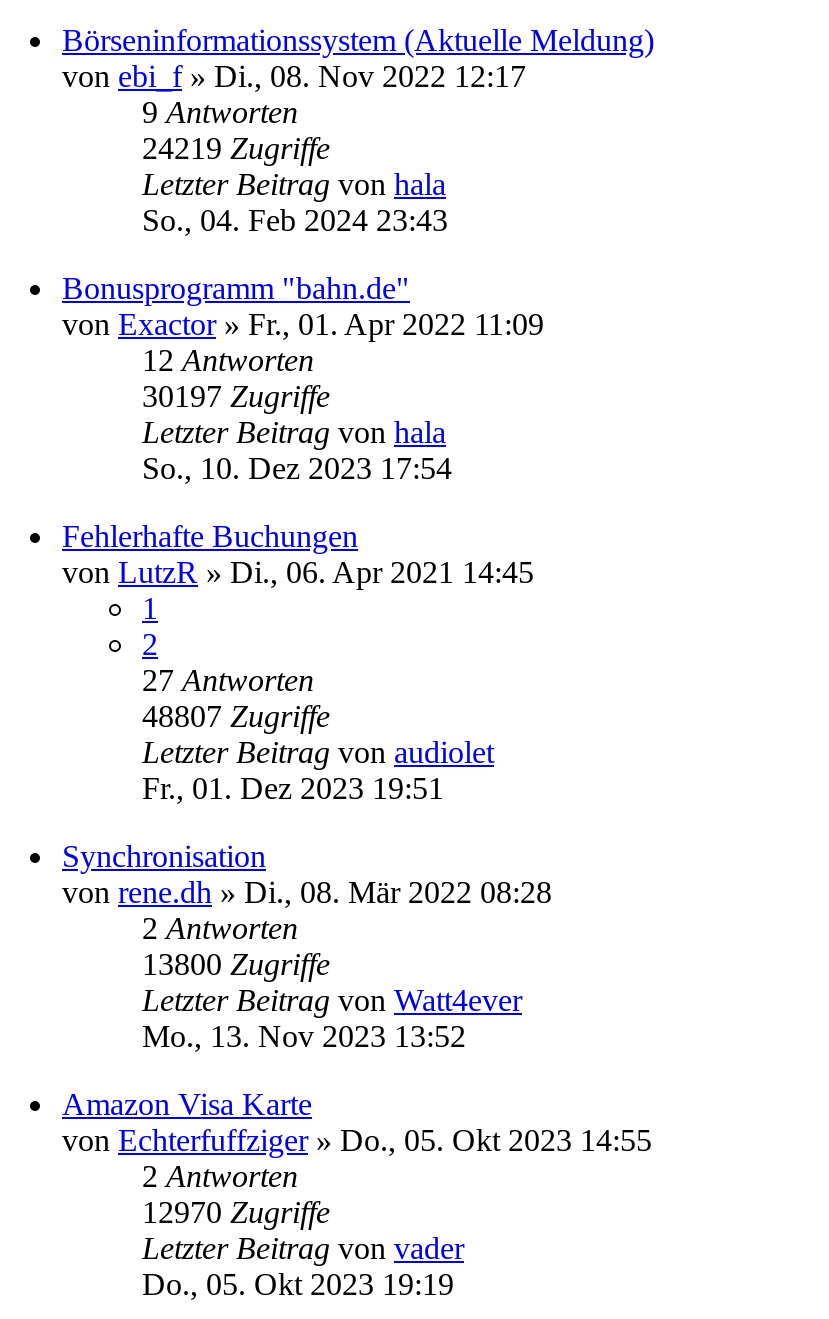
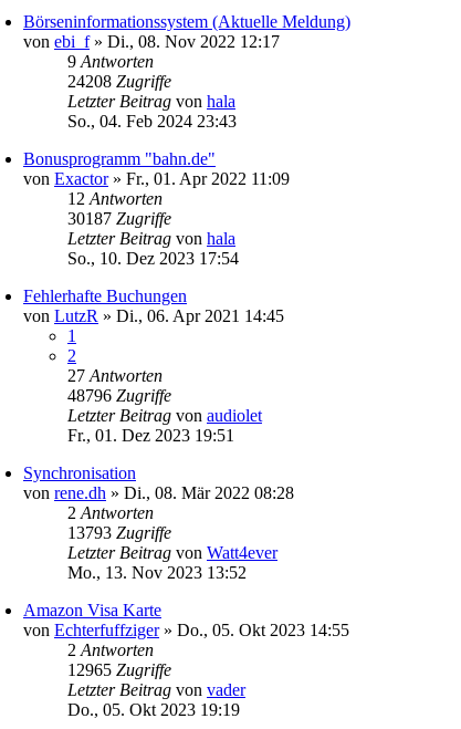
- 24219 Zugriffe
+ 24208 Zugriffe

- 30197 Zugriffe
+ 30187 Zugriffe

- 48807 Zugriffe
+ 48796 Zugriffe

- 13800 Zugriffe
+ 13793 Zugriffe

- 12970 Zugriffe
+ 12965 Zugriffe
